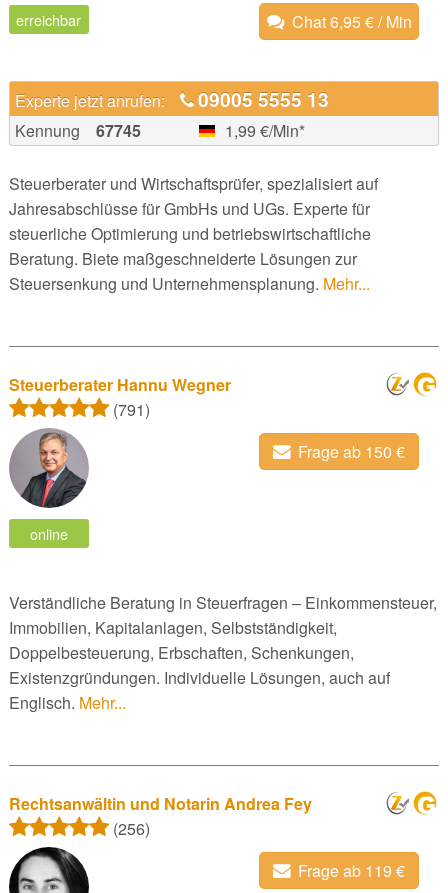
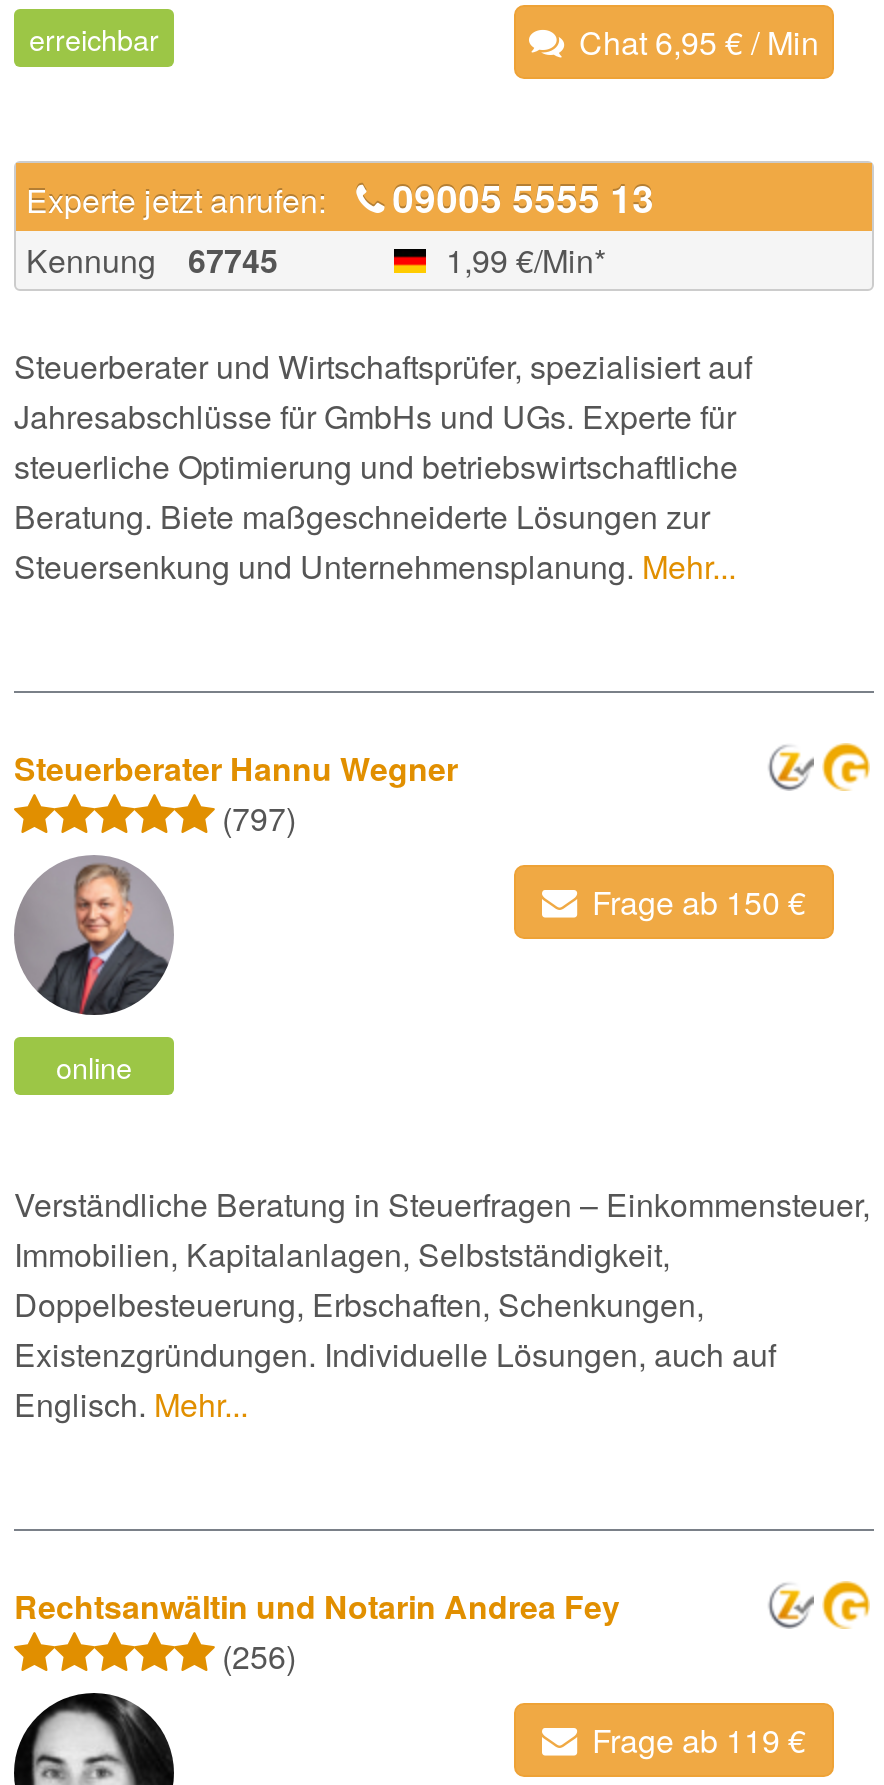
- (791)
+ (797)
